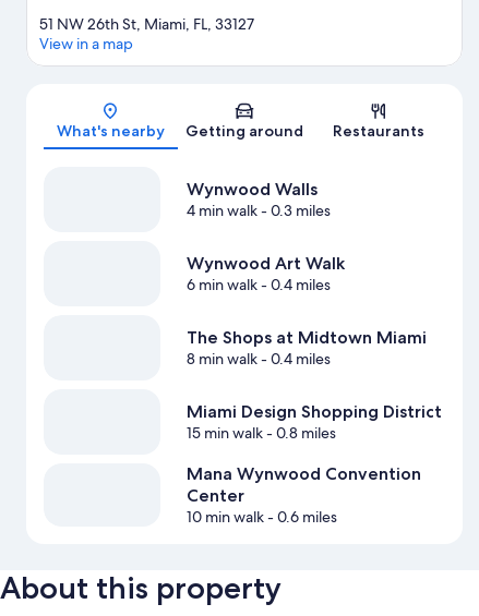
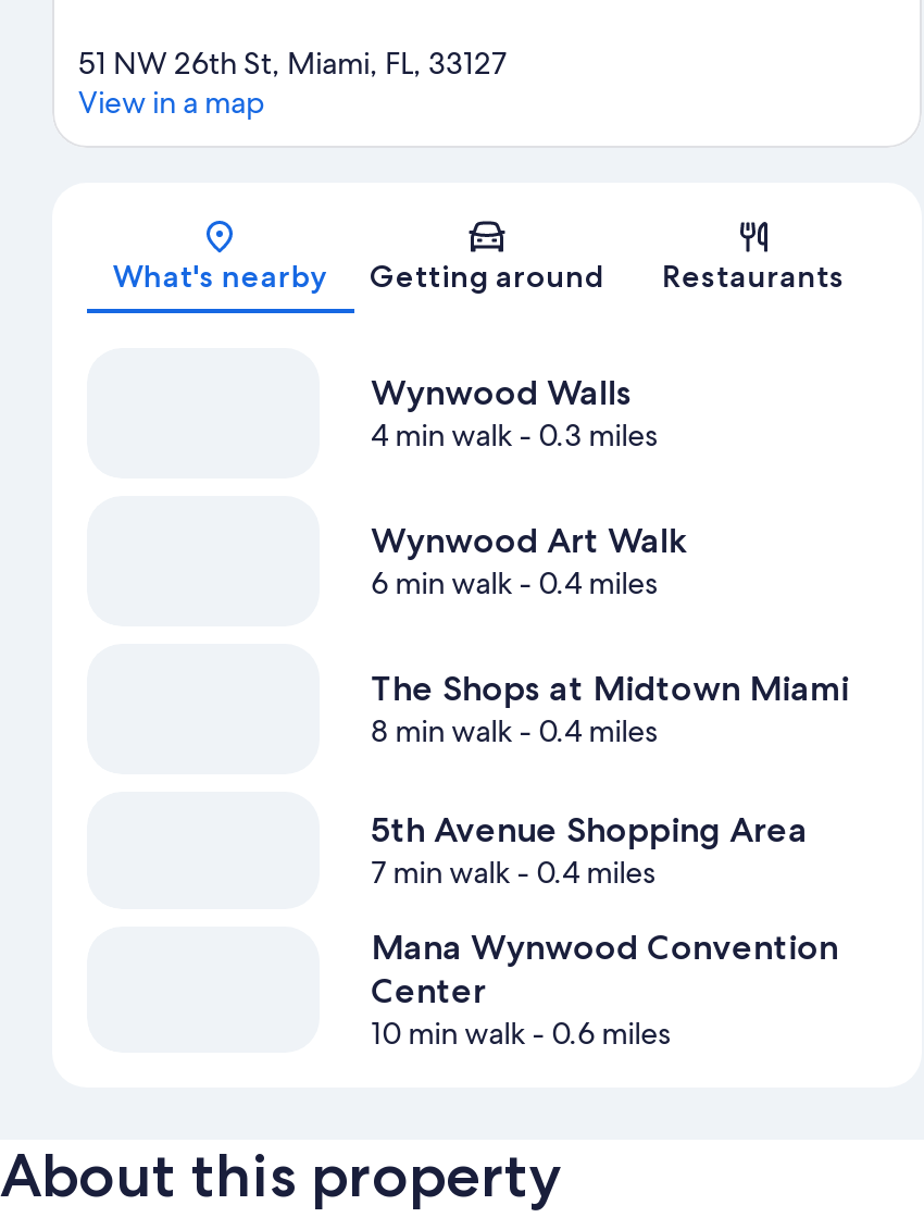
- Miami Design Shopping District
+ 5th Avenue Shopping Area

- 15 min walk - 0.8 miles
+ 7 min walk - 0.4 miles
